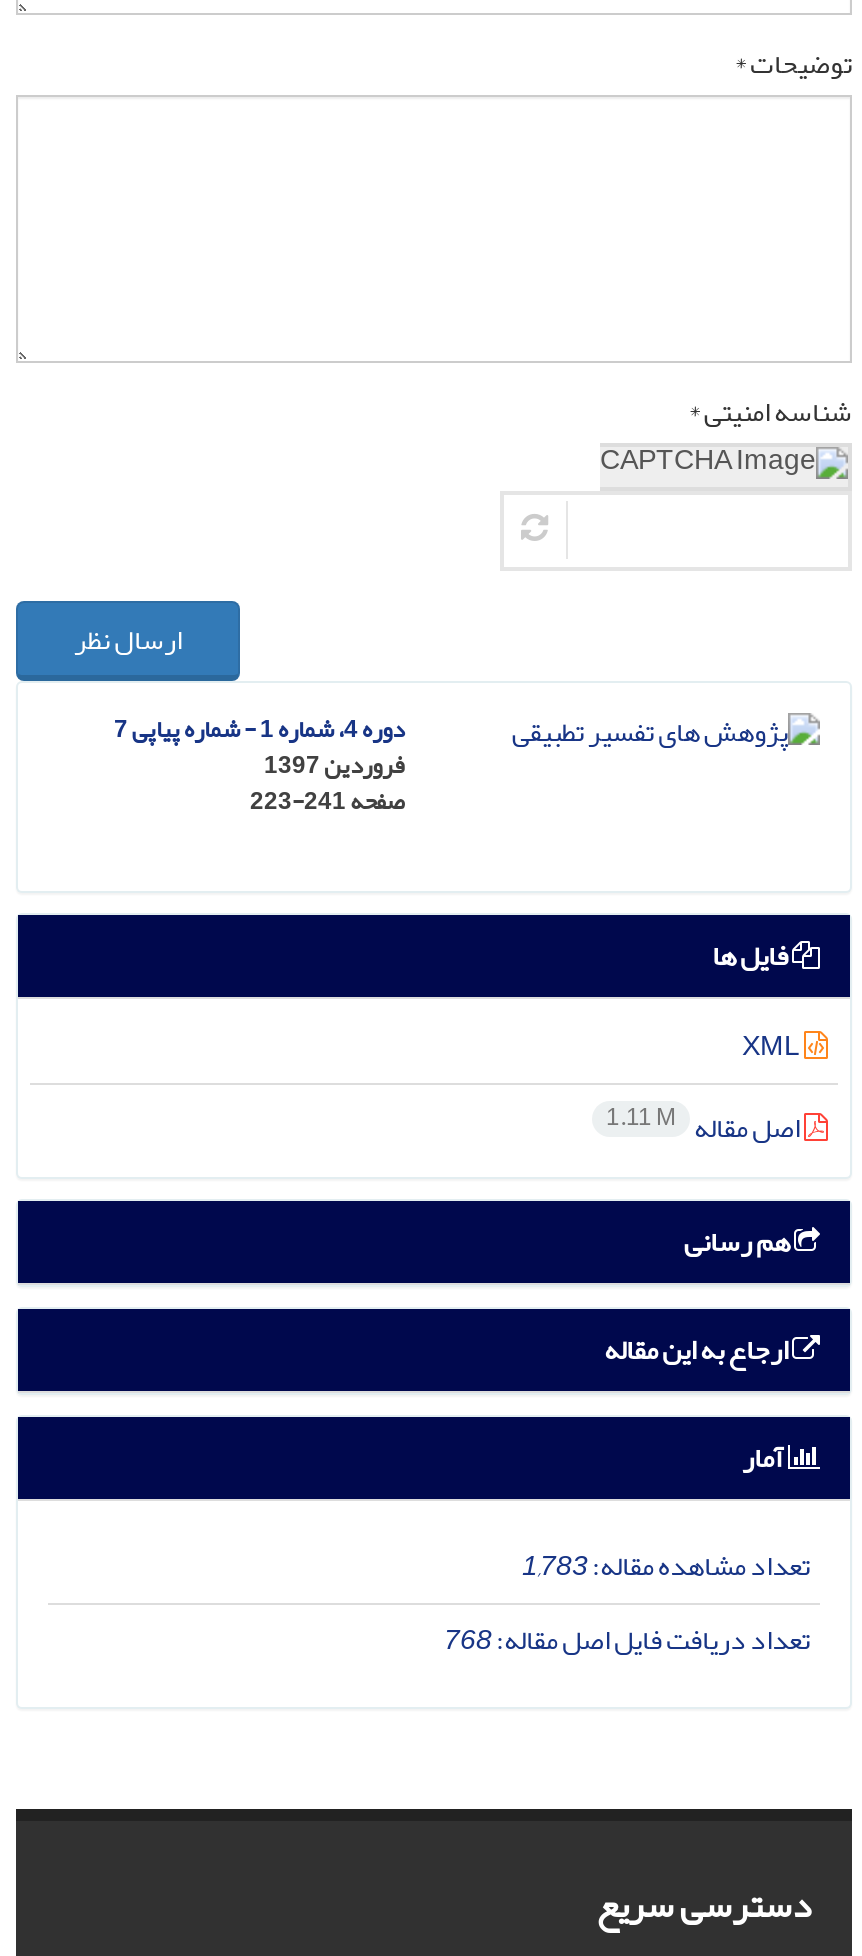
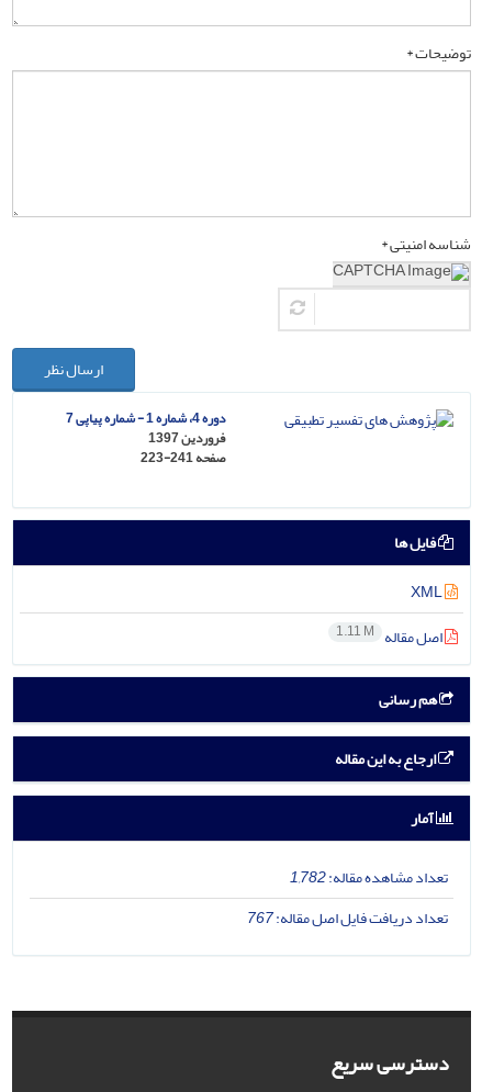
- تعداد مشاهده مقاله:1,783
+ تعداد مشاهده مقاله:1,782

- تعداد دریافت فایل اصل مقاله:768
+ تعداد دریافت فایل اصل مقاله:767
